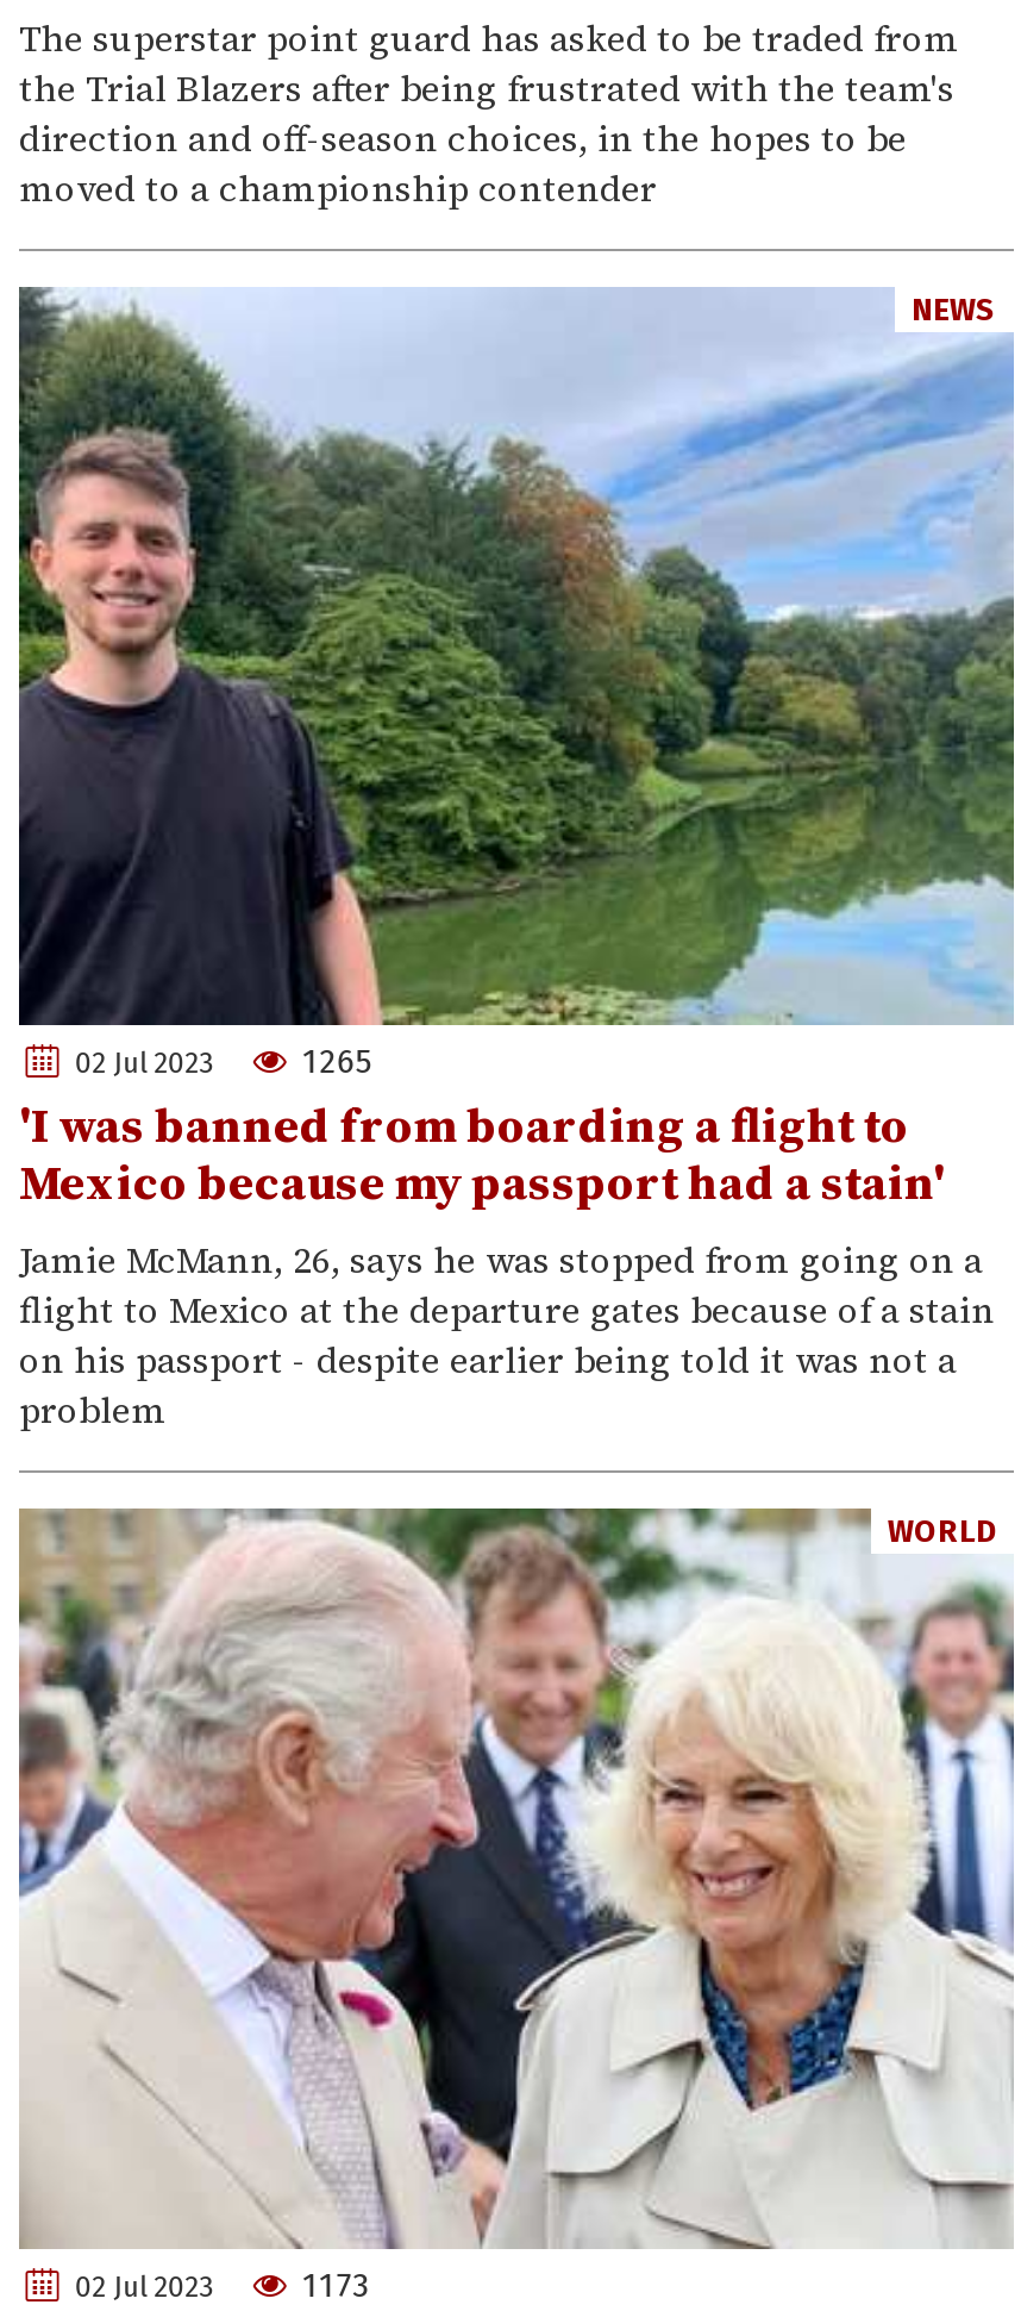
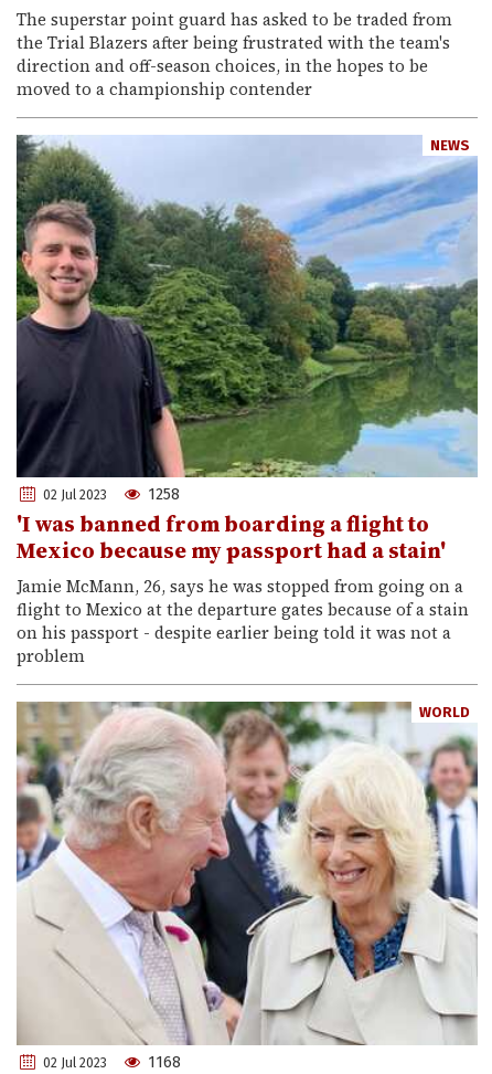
- 1265
+ 1258

- 1173
+ 1168
